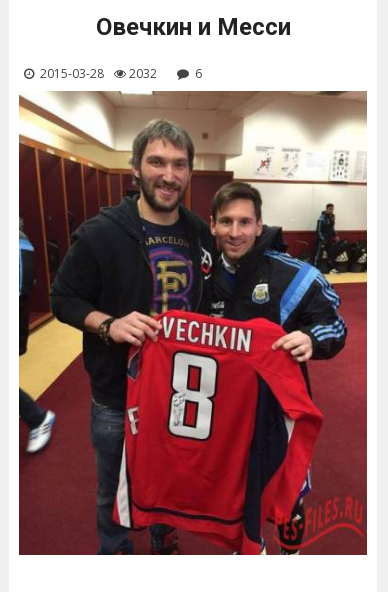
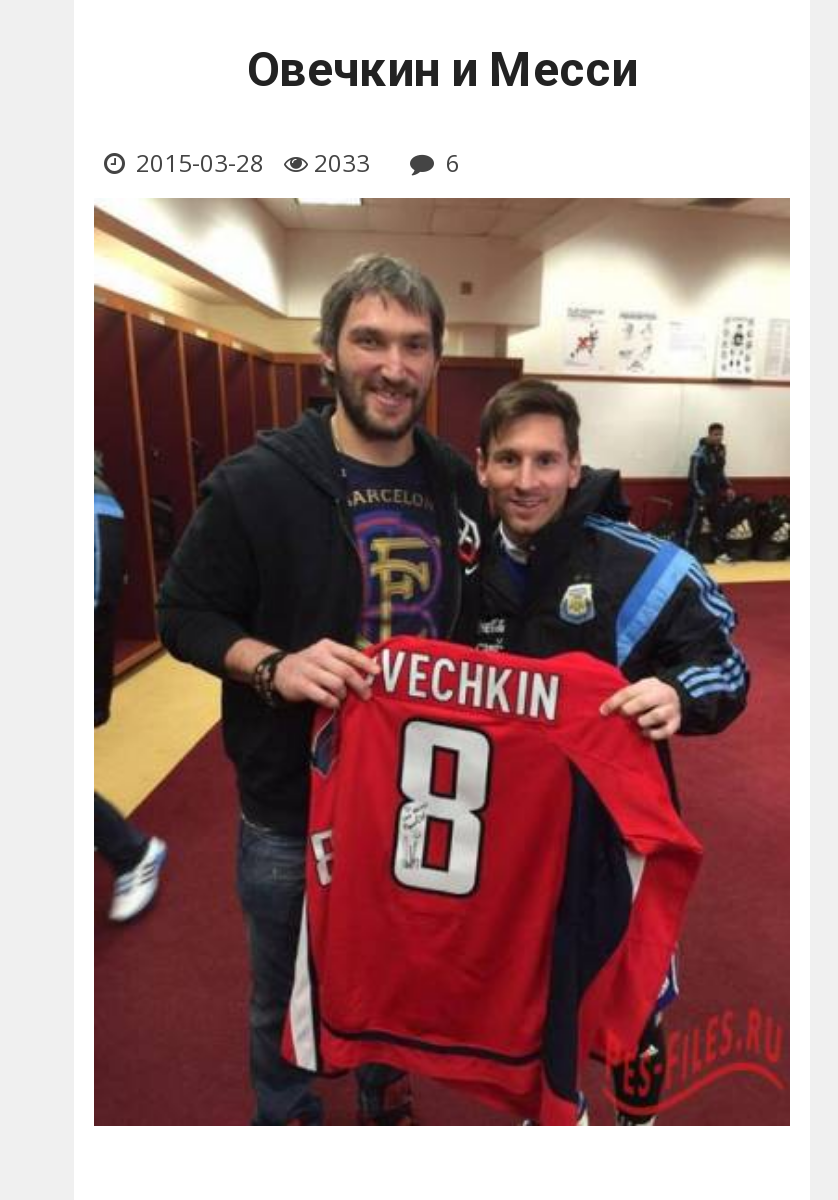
- 2015-03-28 2032
+ 2015-03-28 2033
